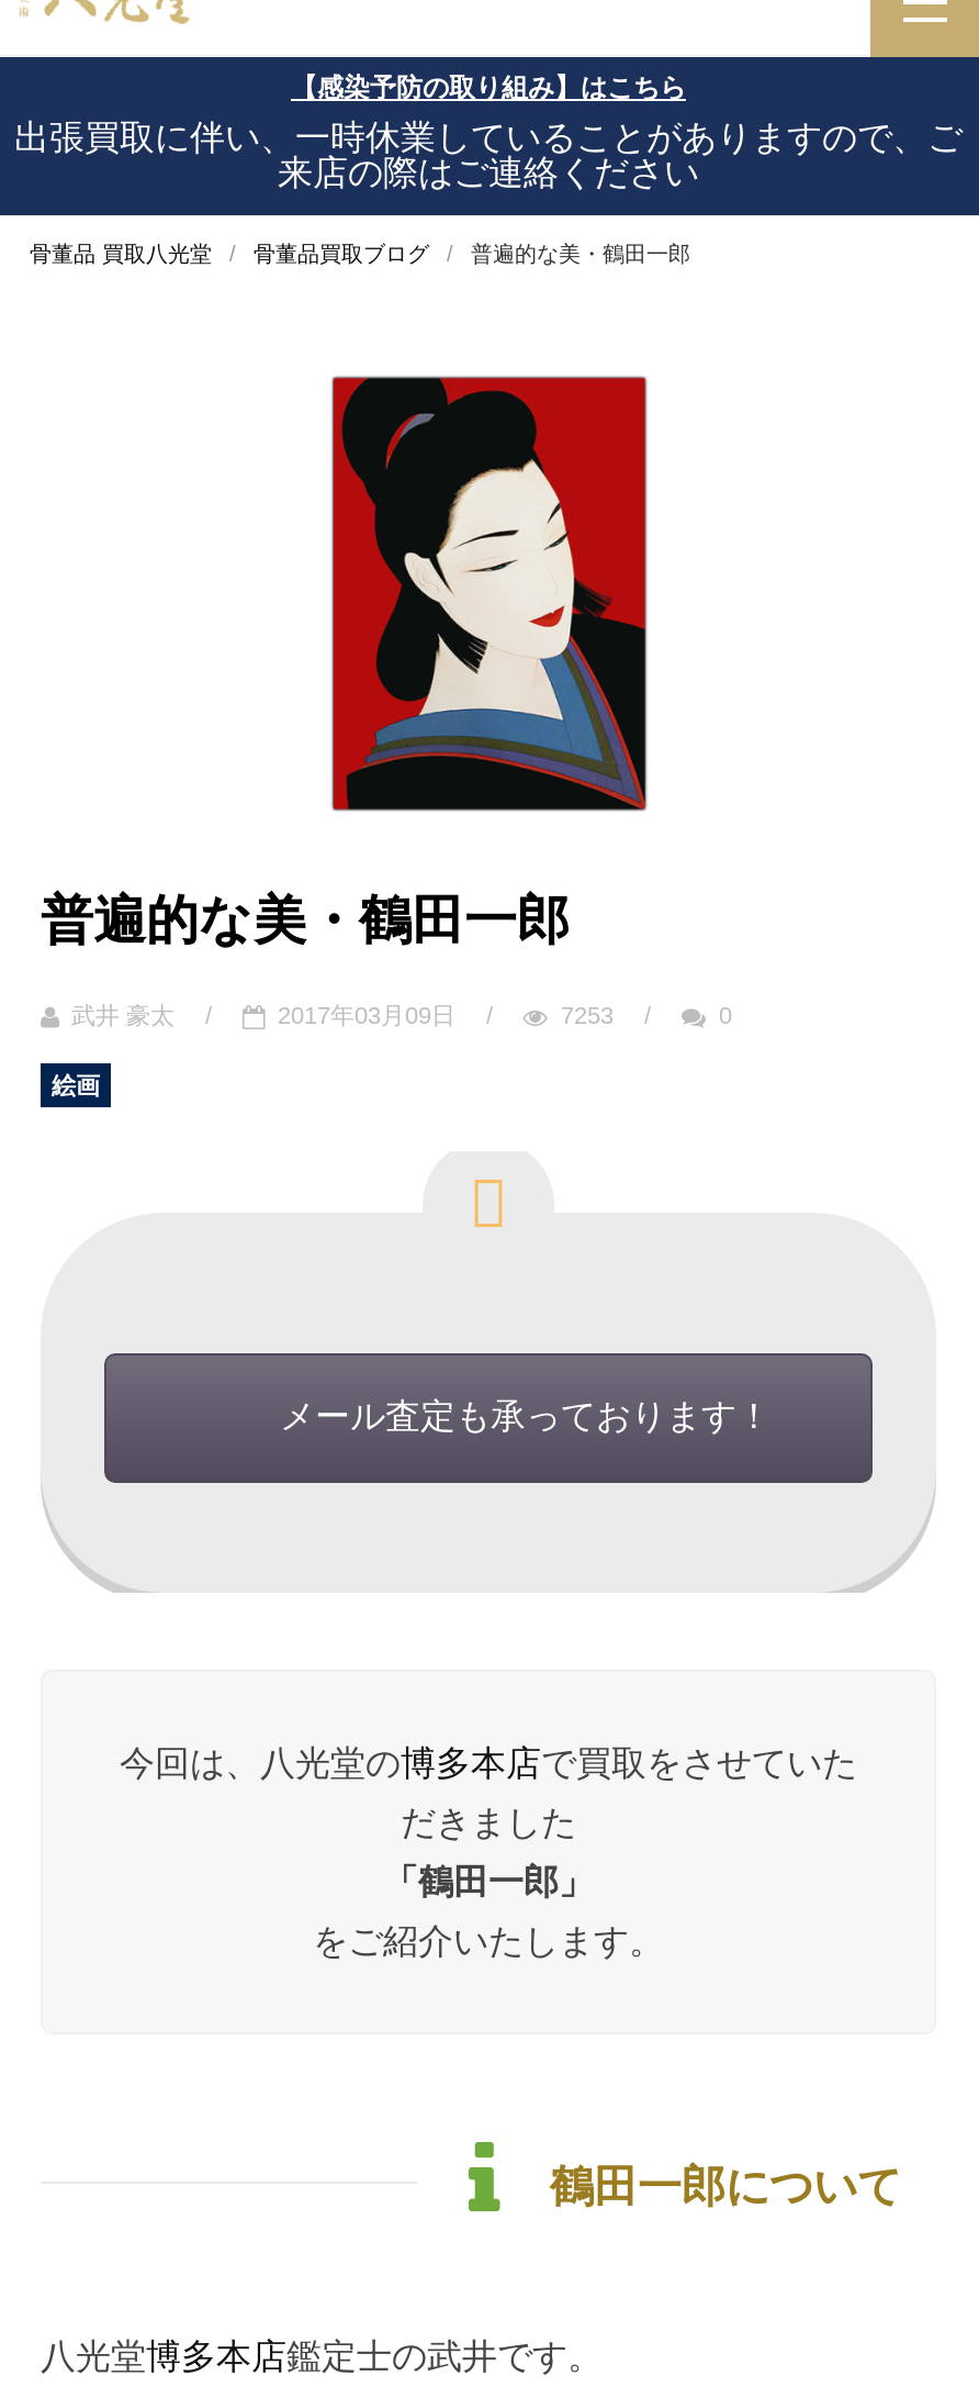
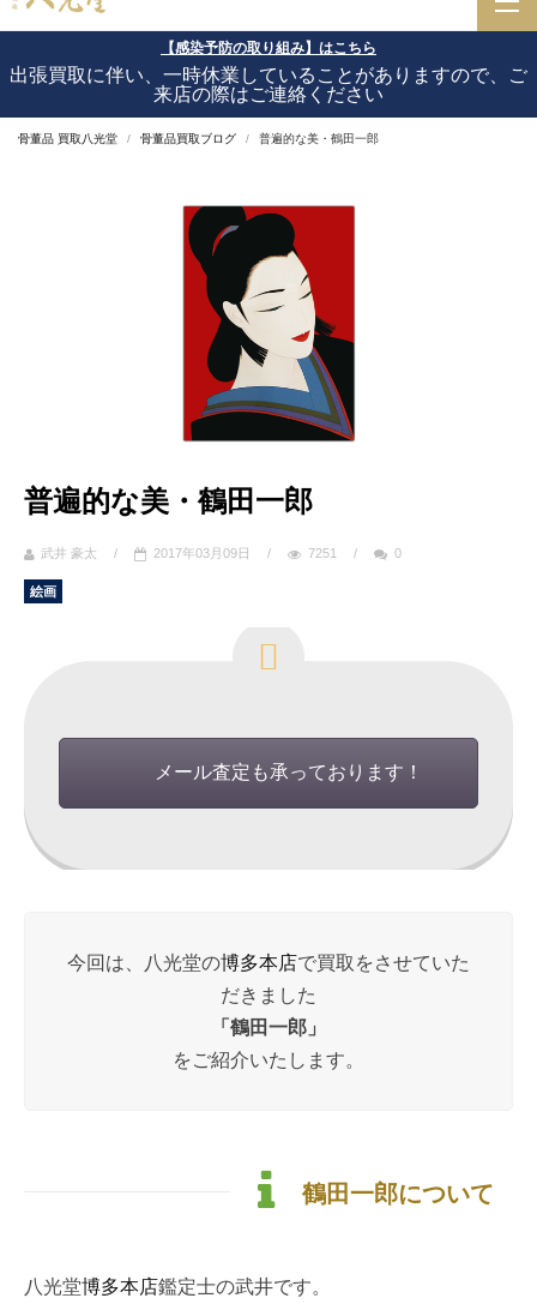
- 7253
+ 7251
